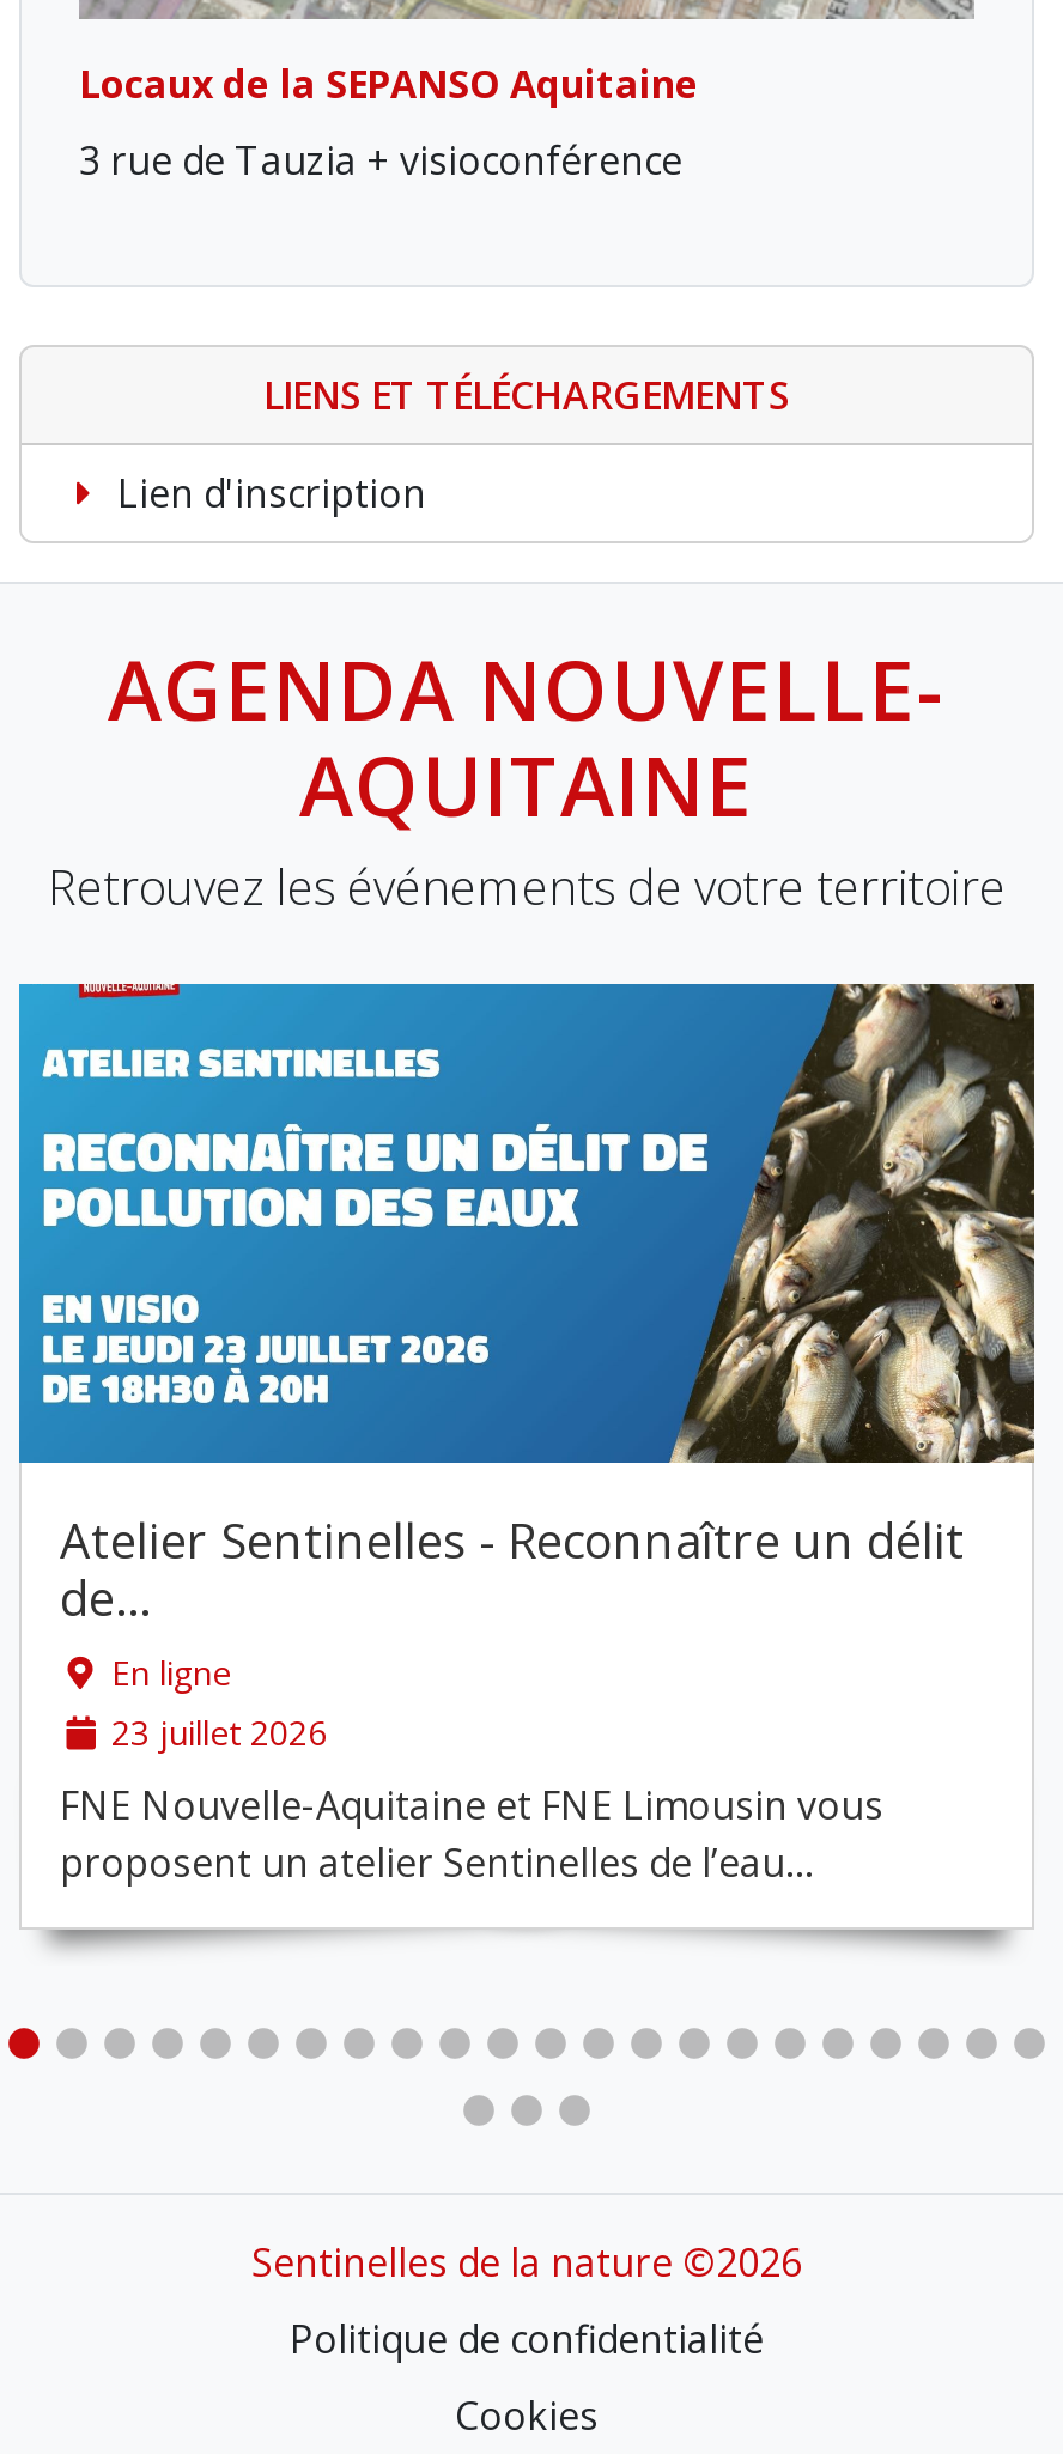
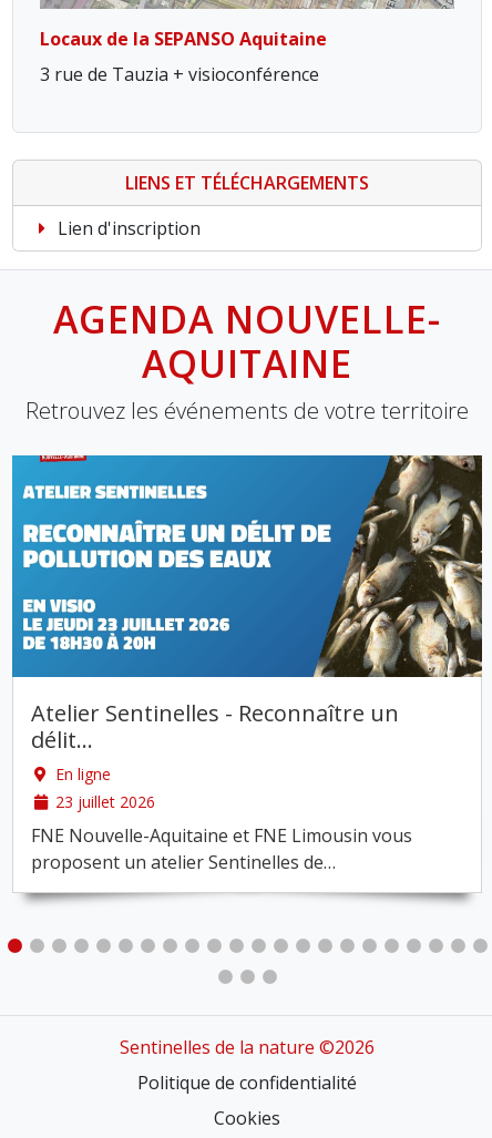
- Atelier Sentinelles - Reconnaître un délit
- de…
+ Atelier Sentinelles - Reconnaître un
+ délit…

- proposent un atelier Sentinelles de l’eau…
+ proposent un atelier Sentinelles de…
